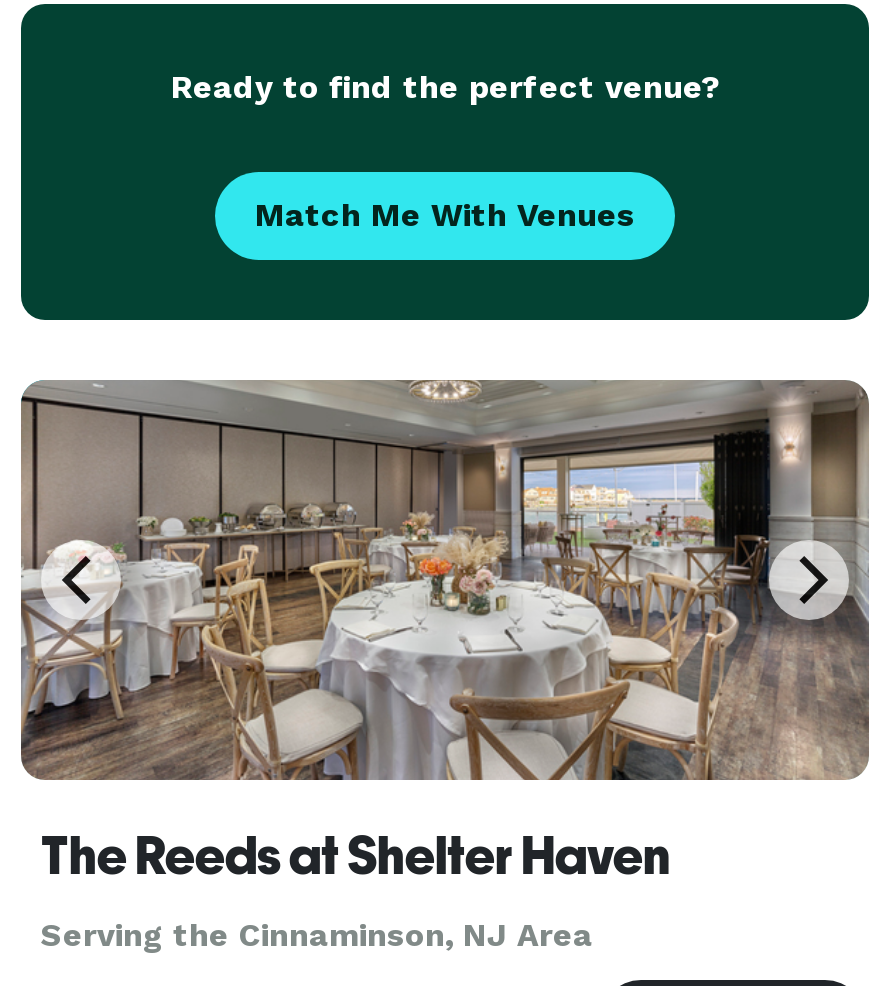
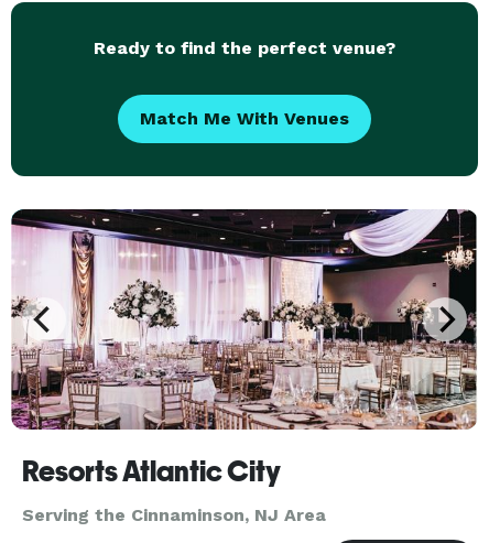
- [image]
- The Reeds at Shelter Haven
+ [image]
+ Resorts Atlantic City
